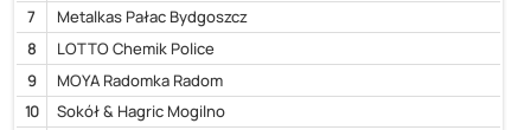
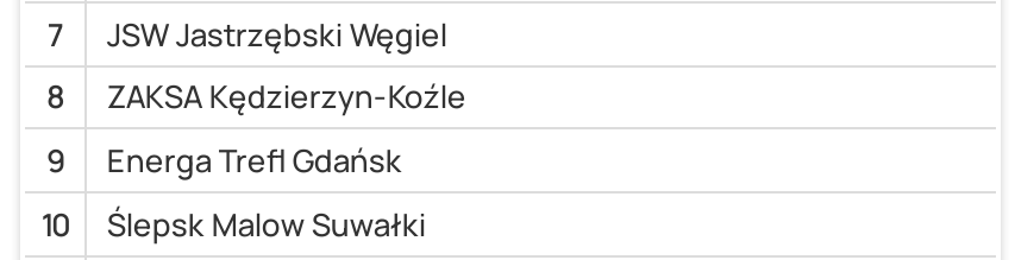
- Metalkas Pałac Bydgoszcz
+ JSW Jastrzębski Węgiel

- LOTTO Chemik Police
+ ZAKSA Kędzierzyn-Koźle

- MOYA Radomka Radom
+ Energa Trefl Gdańsk

- Sokół & Hagric Mogilno
+ Ślepsk Malow Suwałki
